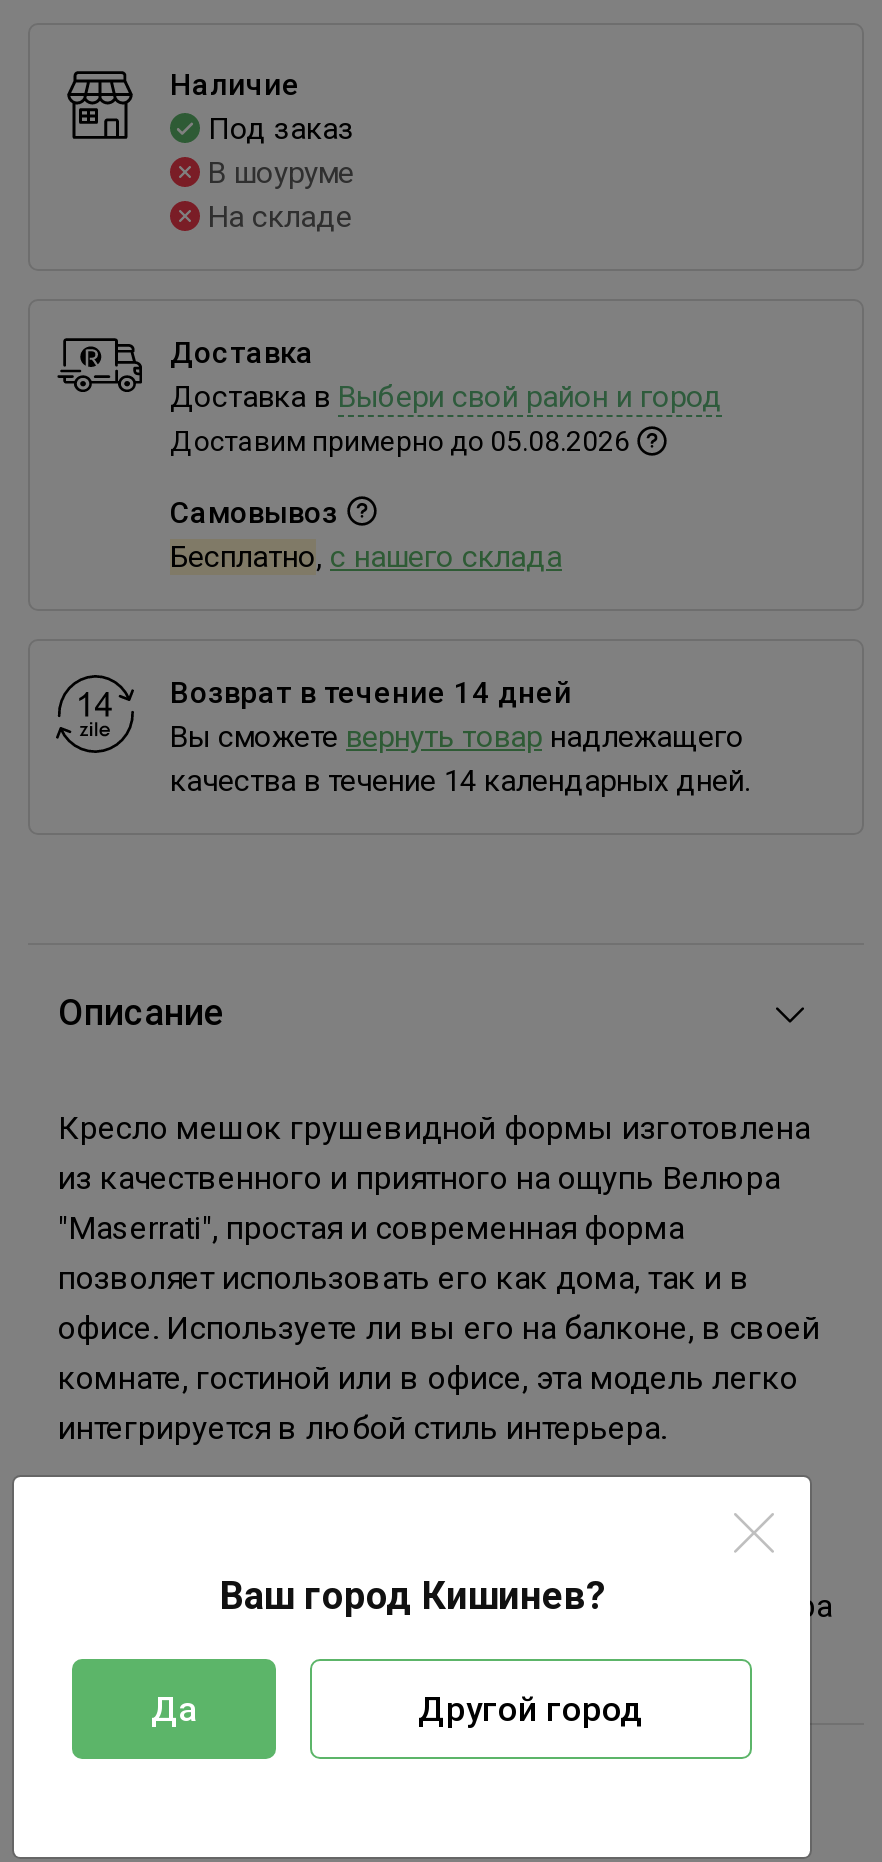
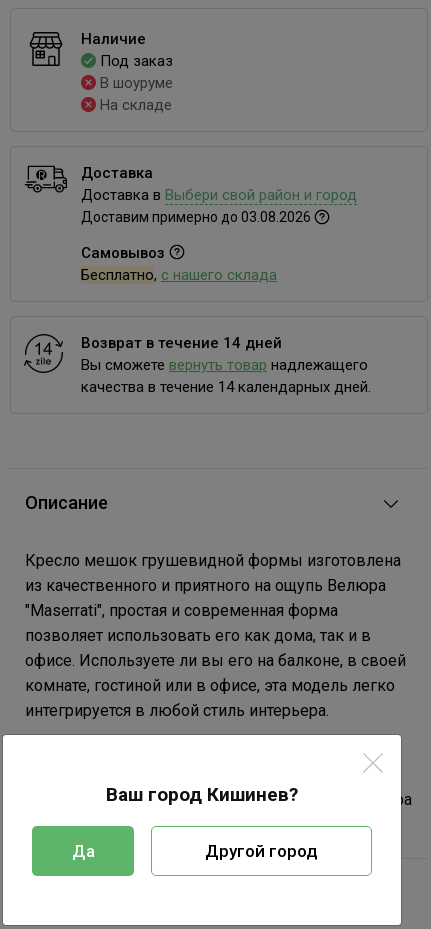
- Доставим примерно до 05.08.2026
+ Доставим примерно до 03.08.2026
